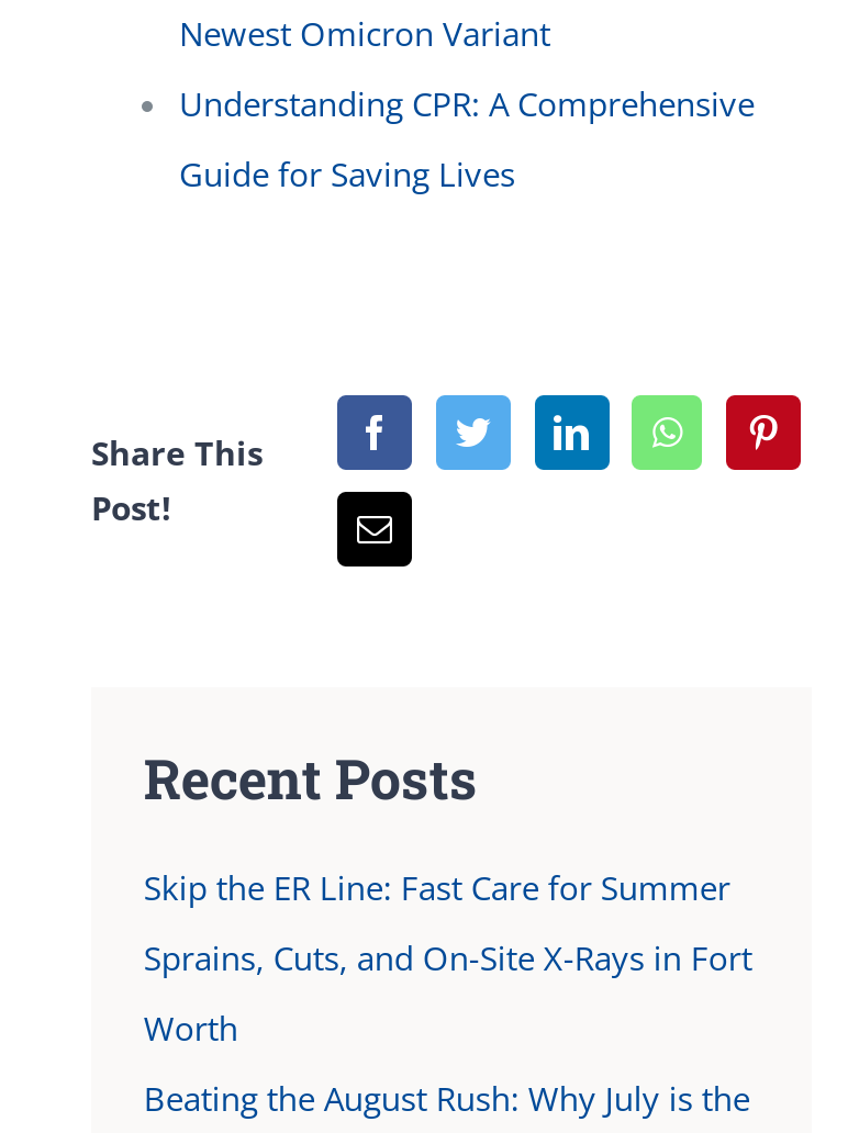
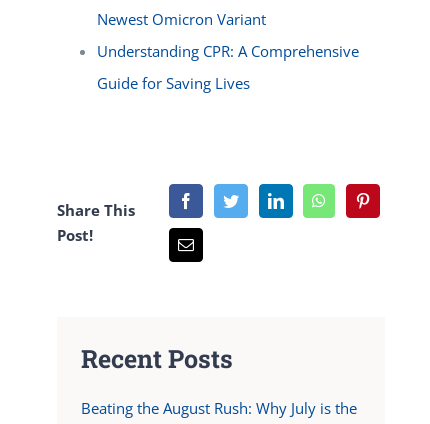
- Skip the ER Line: Fast Care for Summer
- Sprains, Cuts, and On-Site X-Rays in Fort
- Worth
